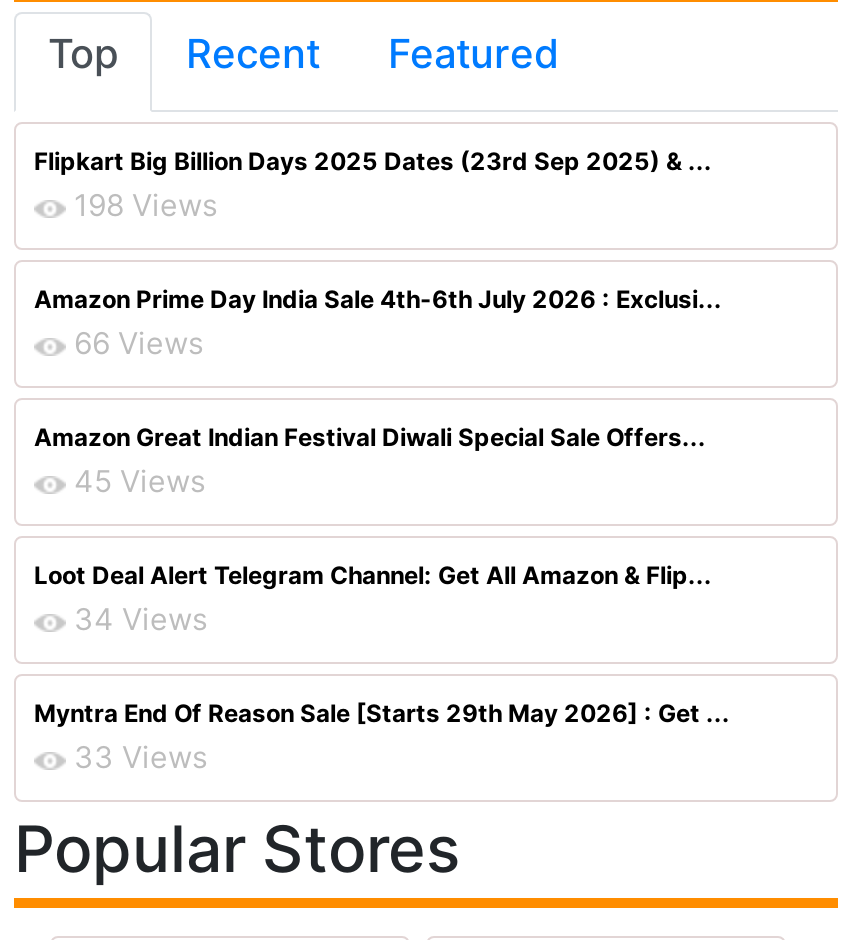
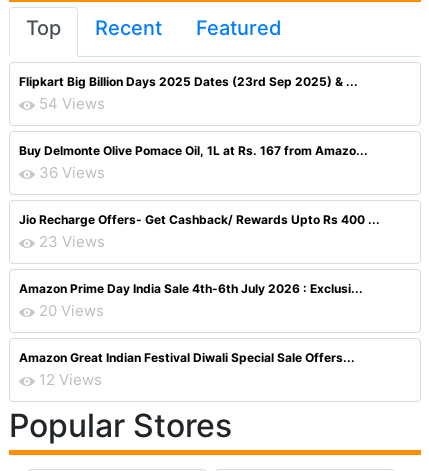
- 198 Views
+ 54 Views
+ Buy Delmonte Olive Pomace Oil, 1L at Rs. 167 from Amazo...
+ 36 Views
+ Jio Recharge Offers- Get Cashback/ Rewards Upto Rs 400 ...
+ 23 Views

moved down: Amazon Prime Day India Sale 4th-6th July 2026 : Exclusi...

- 66 Views
+ 20 Views

moved down: Amazon Great Indian Festival Diwali Special Sale Offers...

- 45 Views
- Loot Deal Alert Telegram Channel: Get All Amazon & Flip...
- 34 Views
- Myntra End Of Reason Sale [Starts 29th May 2026] : Get ...
- 33 Views
+ 12 Views
